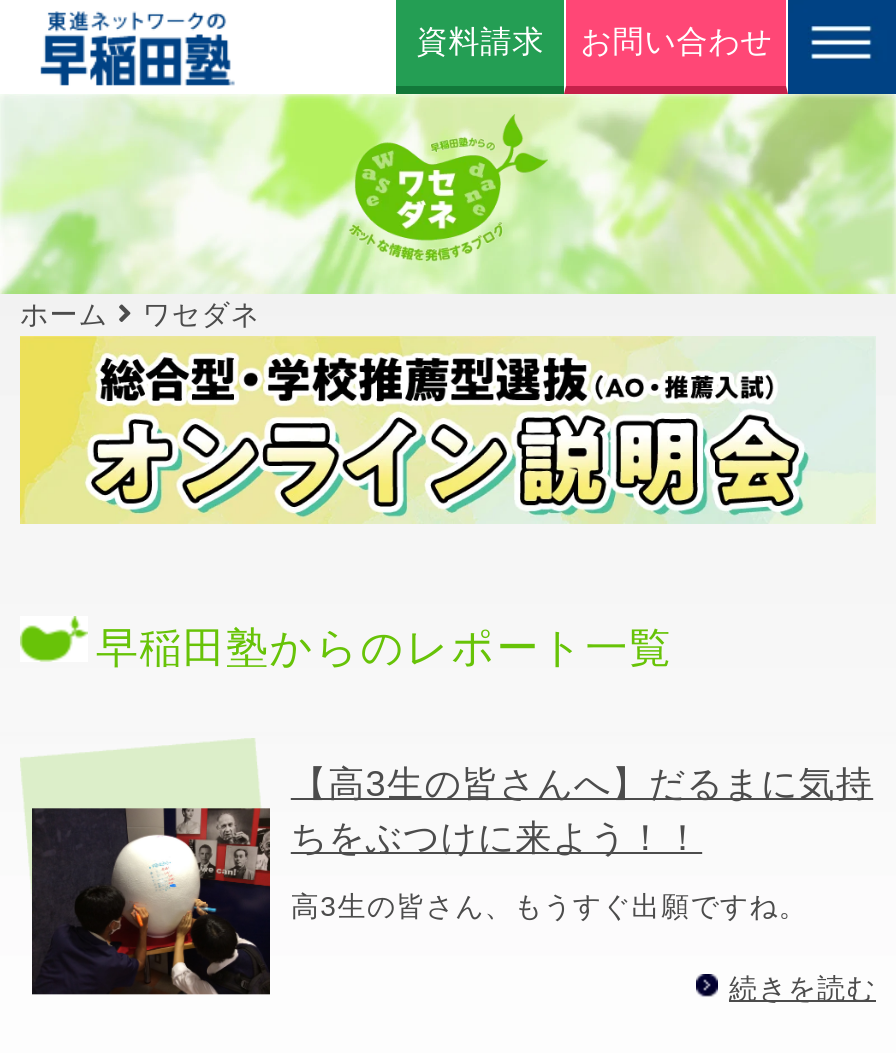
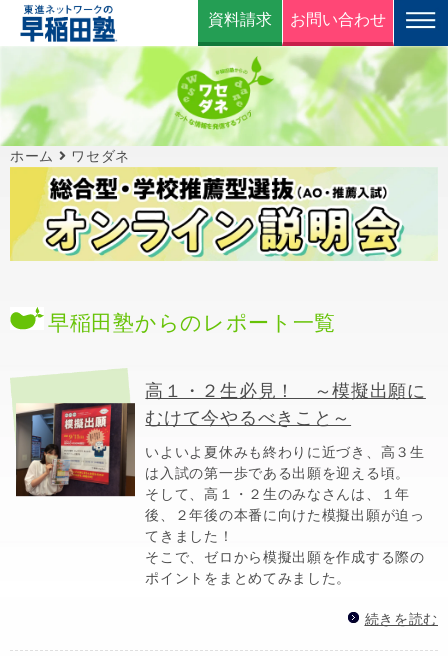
- [image]
- 【高3生の皆さんへ】だるまに気持
- ちをぶつけに来よう！！
+ [image]
+ 高１・２生必見！ ～模擬出願に
+ むけて今やるべきこと～

- 高3生の皆さん、もうすぐ出願ですね。
+ いよいよ夏休みも終わりに近づき、高３生
+ は入試の第一歩である出願を迎える頃。
+ そして、高１・２生のみなさんは、１年
+ 後、２年後の本番に向けた模擬出願が迫っ
+ てきました！
+ そこで、ゼロから模擬出願を作成する際の
+ ポイントをまとめてみました。
